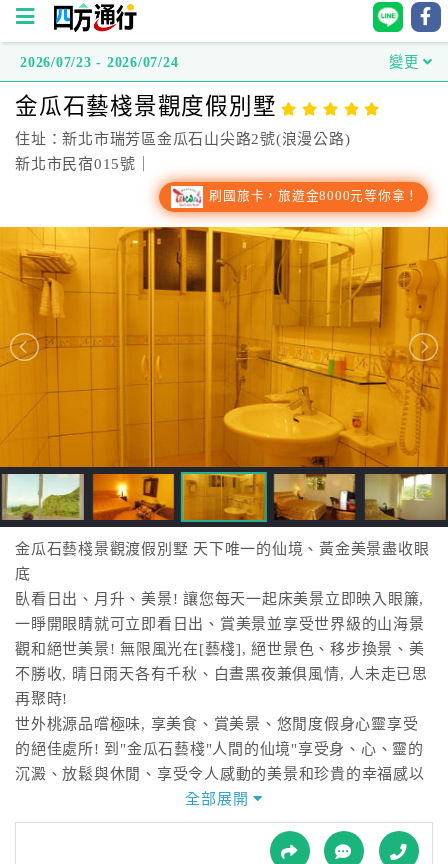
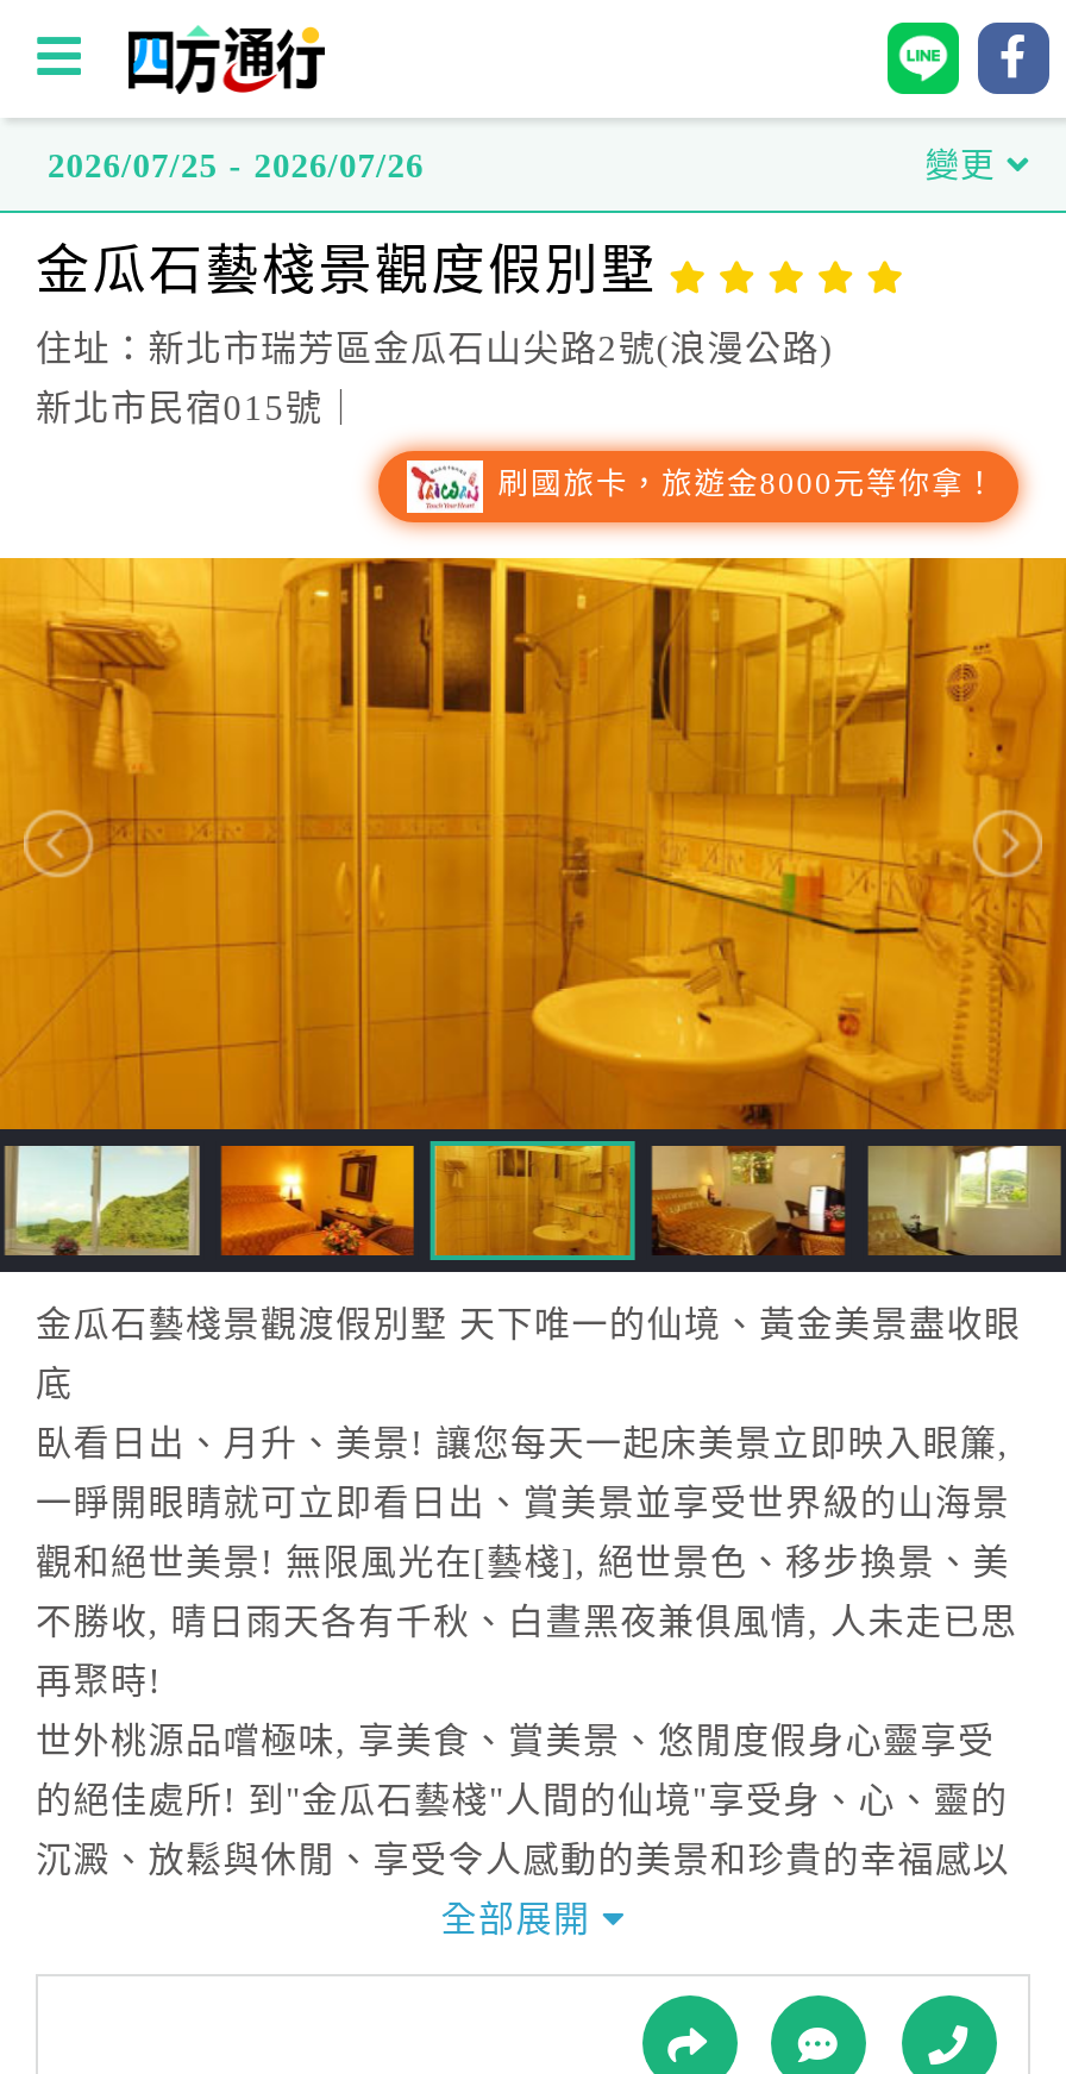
- 2026/07/23 - 2026/07/24
+ 2026/07/25 - 2026/07/26
